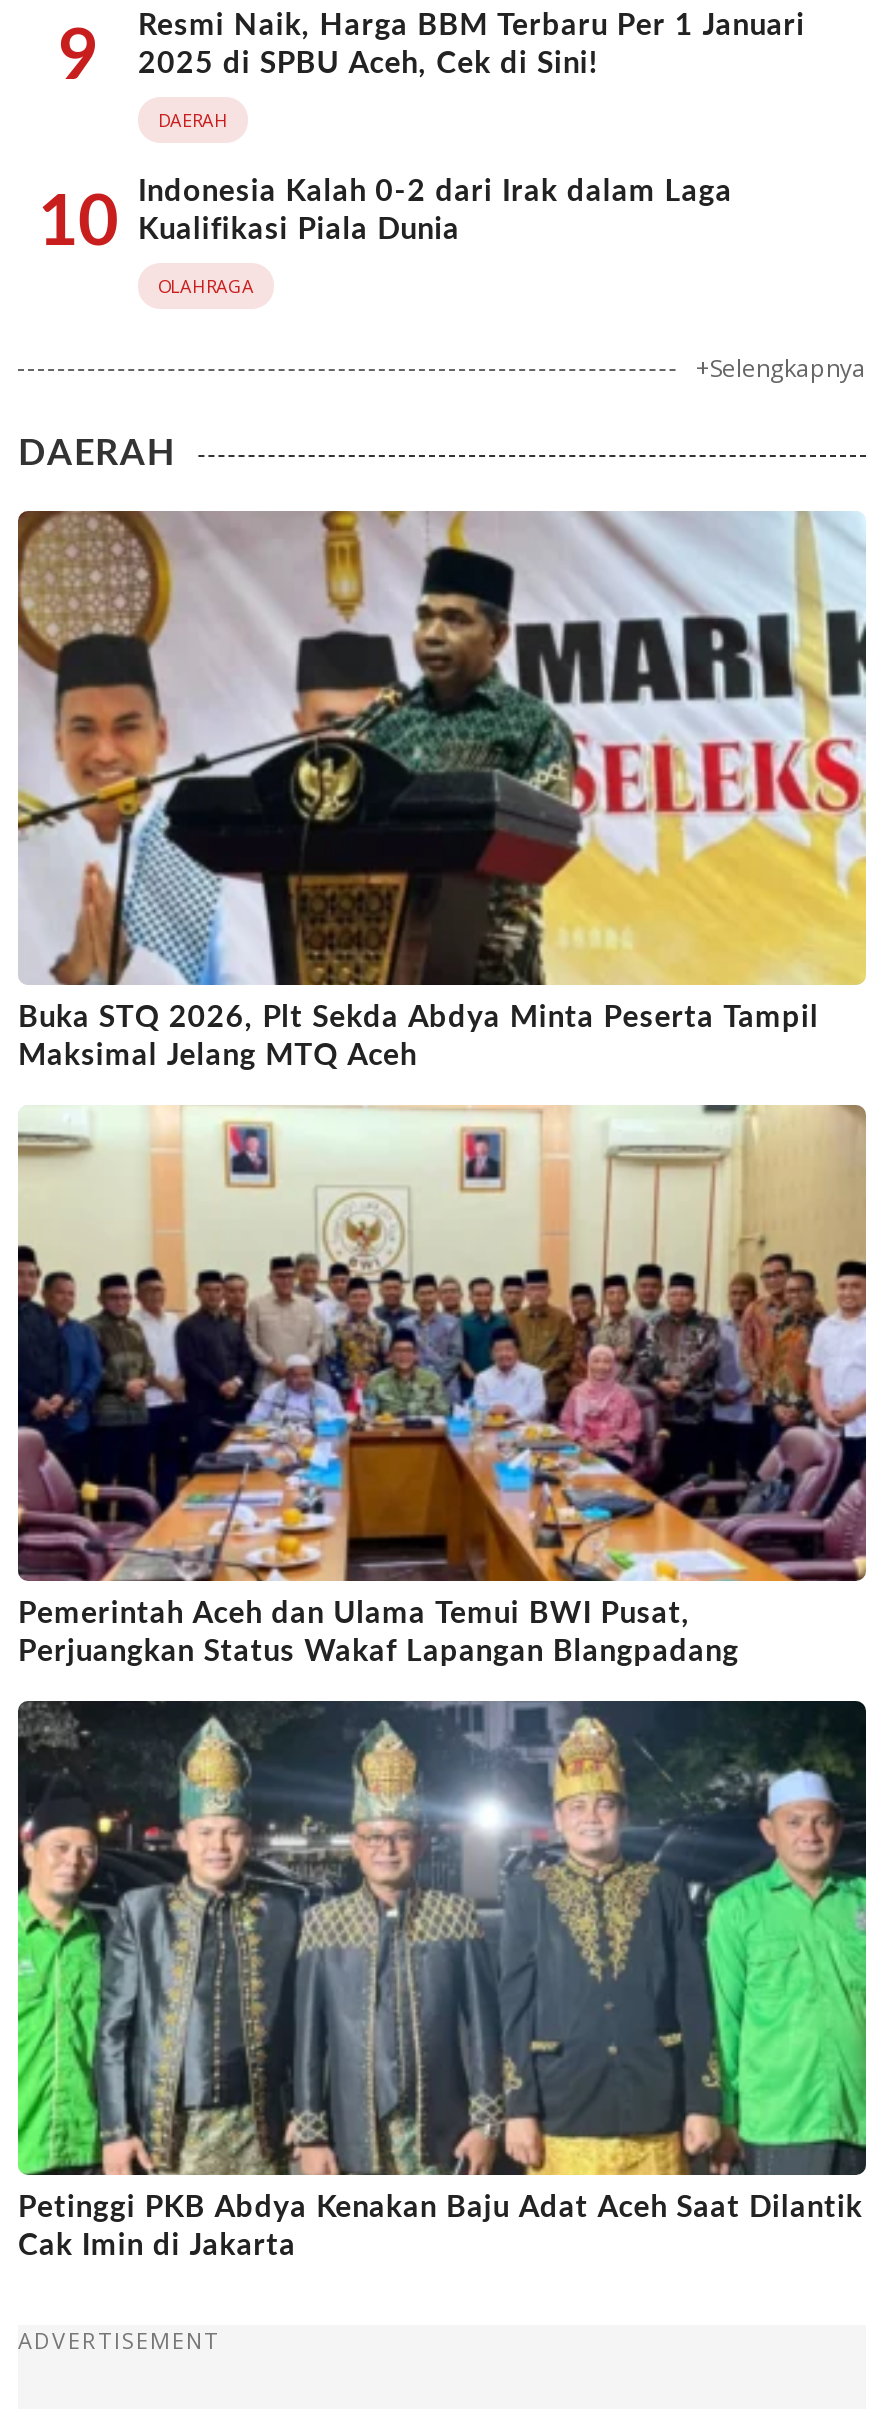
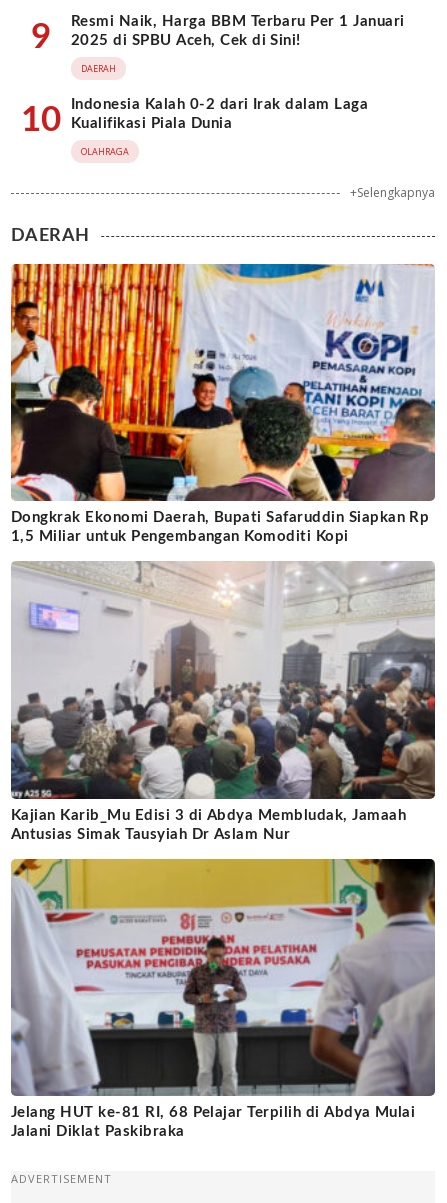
- [image]
- Buka STQ 2026, Plt Sekda Abdya Minta Peserta Tampil
- Maksimal Jelang MTQ Aceh
+ [image]
+ Dongkrak Ekonomi Daerah, Bupati Safaruddin Siapkan Rp
+ 1,5 Miliar untuk Pengembangan Komoditi Kopi

- [image]
- Pemerintah Aceh dan Ulama Temui BWI Pusat,
- Perjuangkan Status Wakaf Lapangan Blangpadang
+ [image]
+ Kajian Karib_Mu Edisi 3 di Abdya Membludak, Jamaah
+ Antusias Simak Tausyiah Dr Aslam Nur

- [image]
- Petinggi PKB Abdya Kenakan Baju Adat Aceh Saat Dilantik
- Cak Imin di Jakarta
+ [image]
+ Jelang HUT ke-81 RI, 68 Pelajar Terpilih di Abdya Mulai
+ Jalani Diklat Paskibraka
